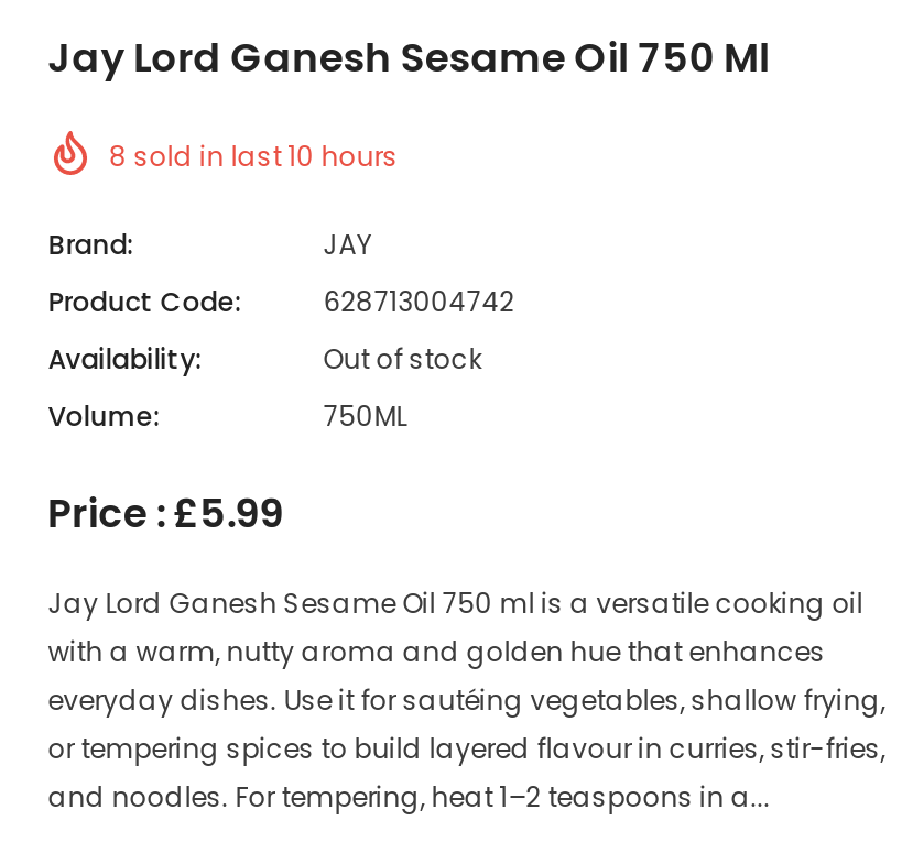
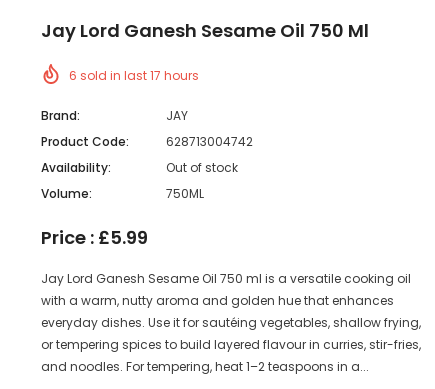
- 8 sold in last 10 hours
+ 6 sold in last 17 hours
